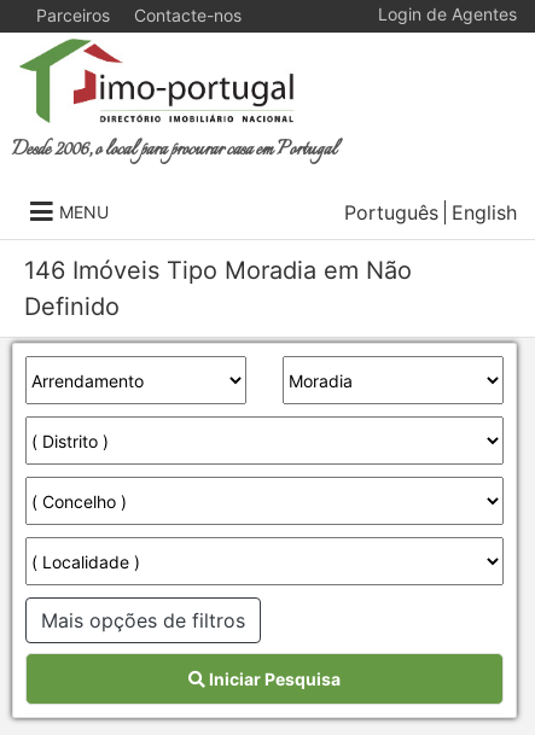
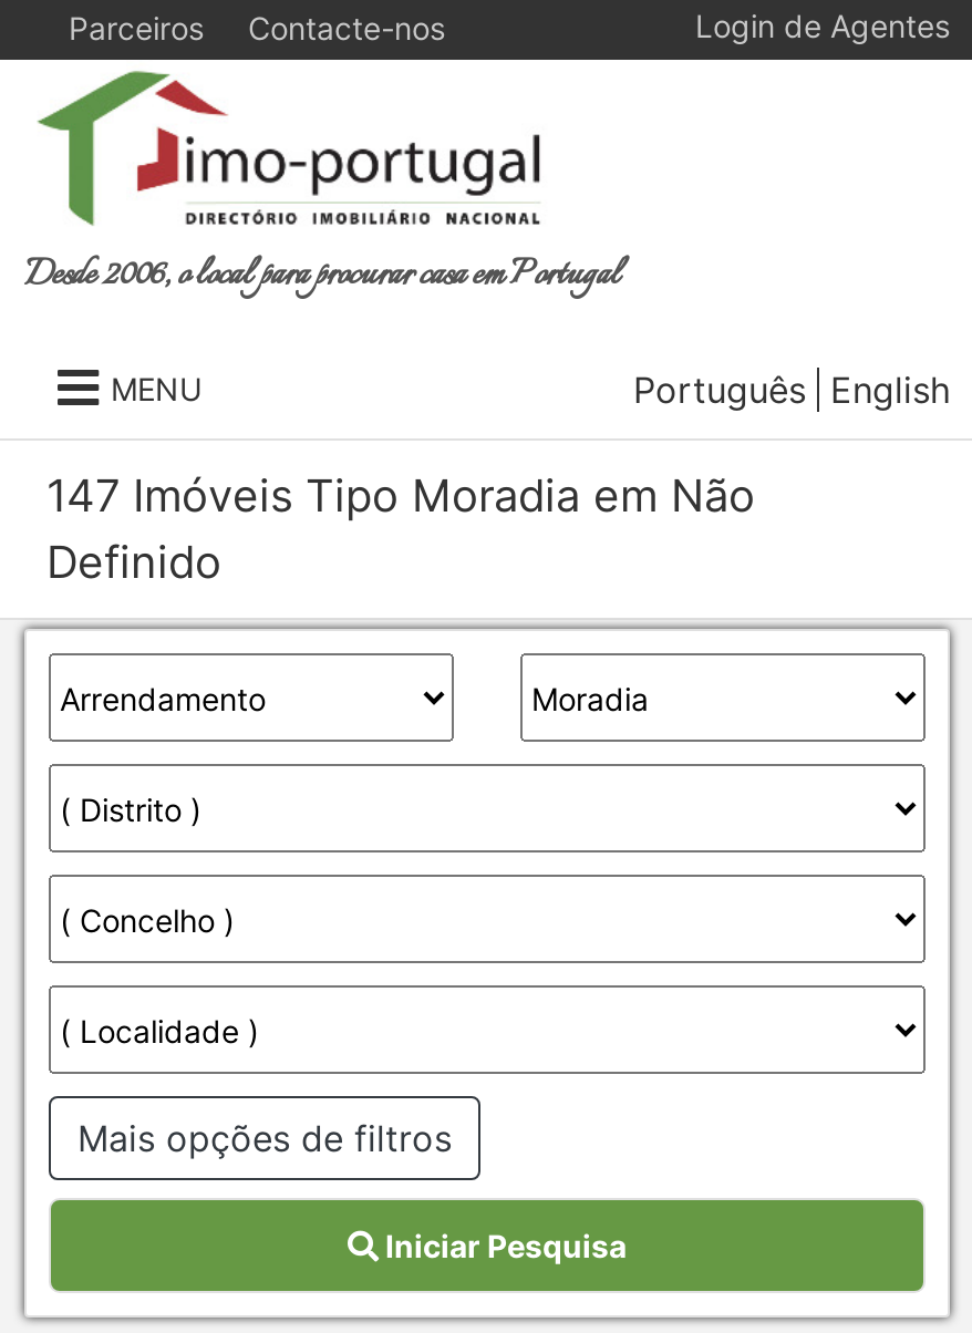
- 146 Imóveis Tipo Moradia em Não
+ 147 Imóveis Tipo Moradia em Não
